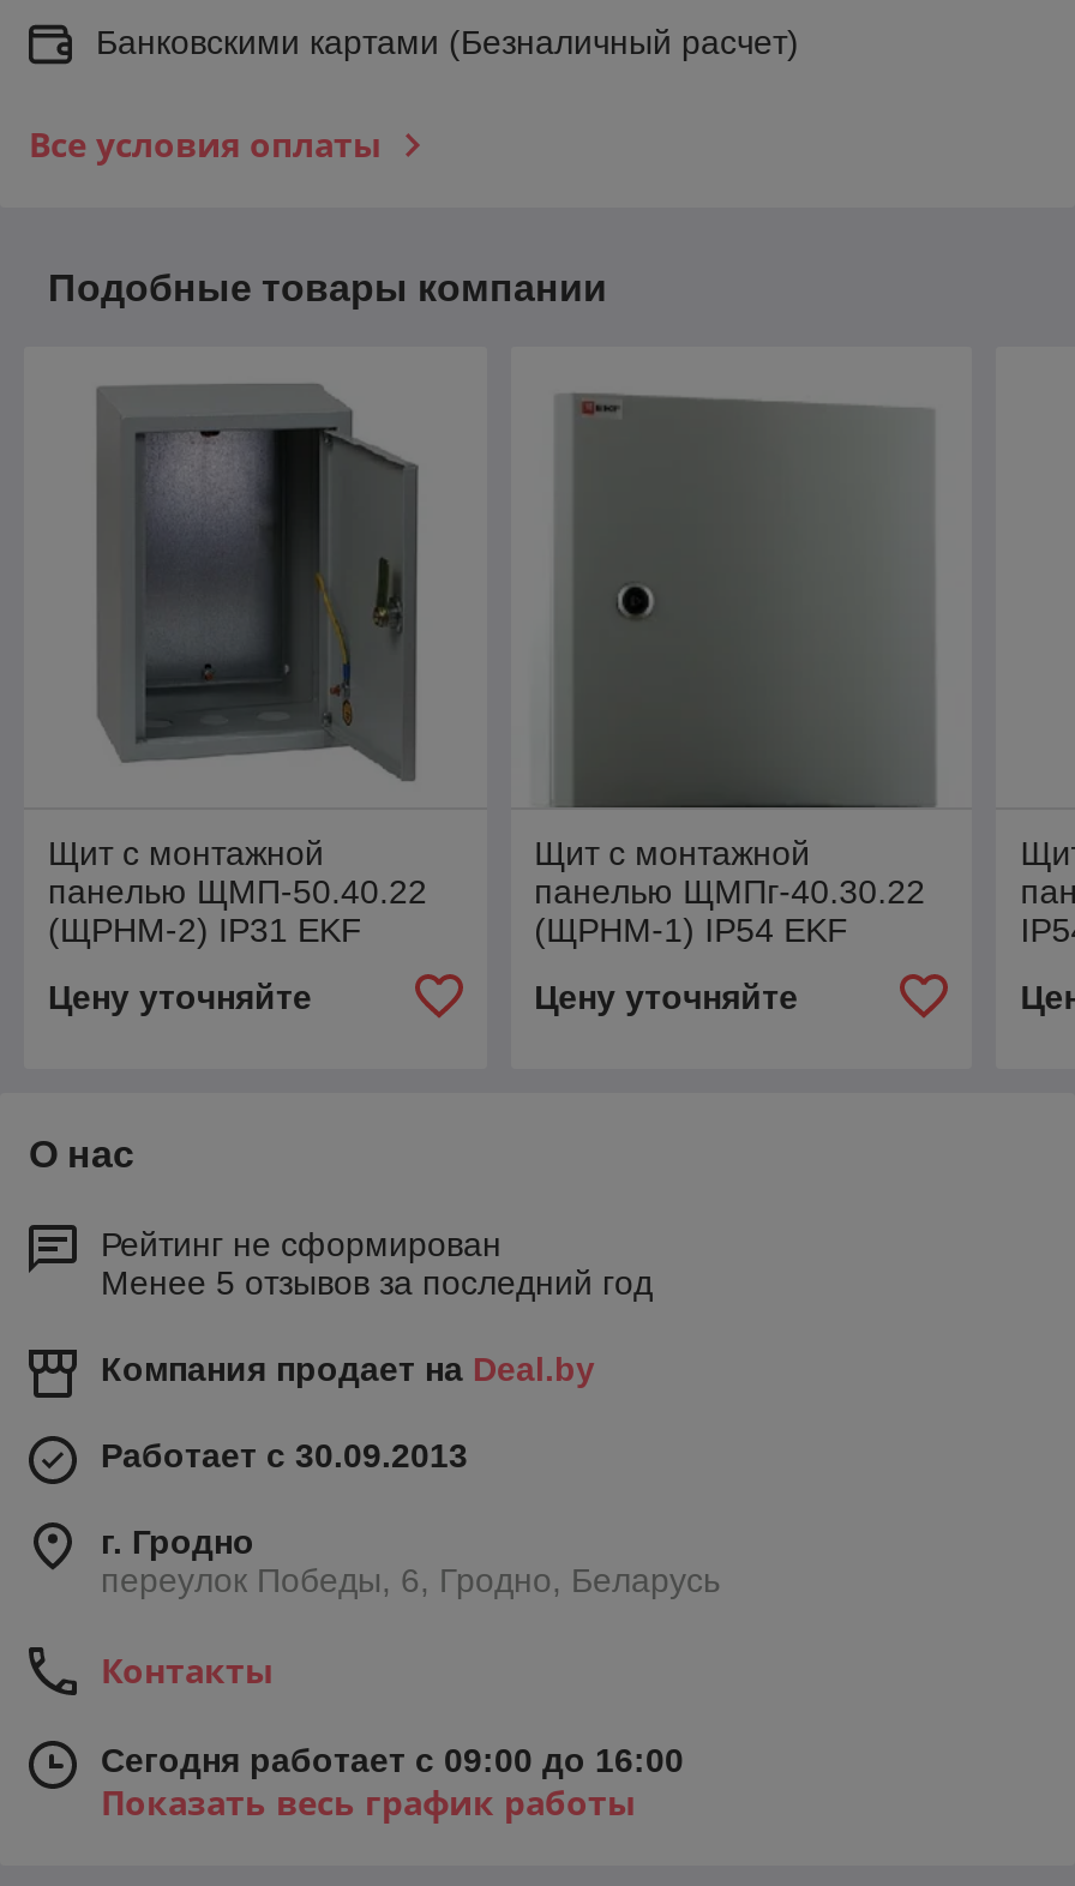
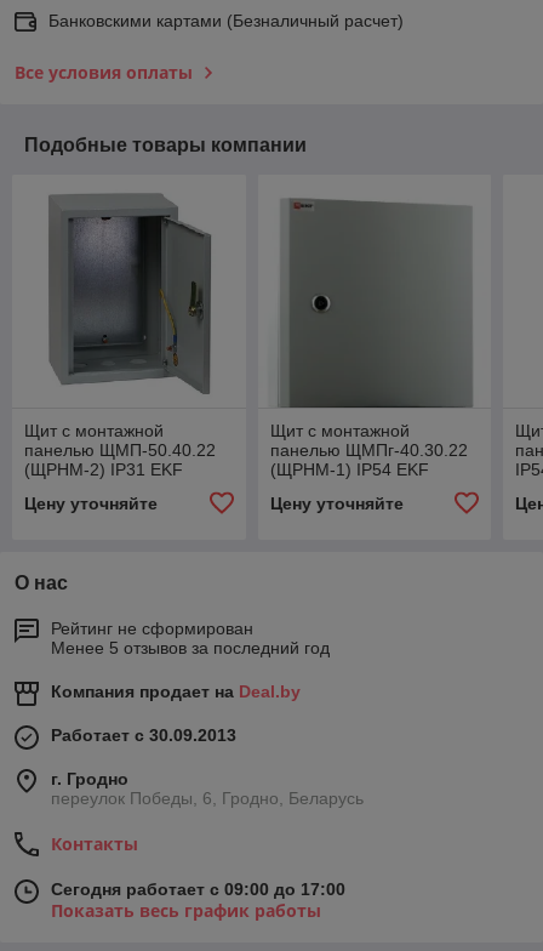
- Сегодня работает с 09:00 до 16:00
+ Сегодня работает с 09:00 до 17:00
